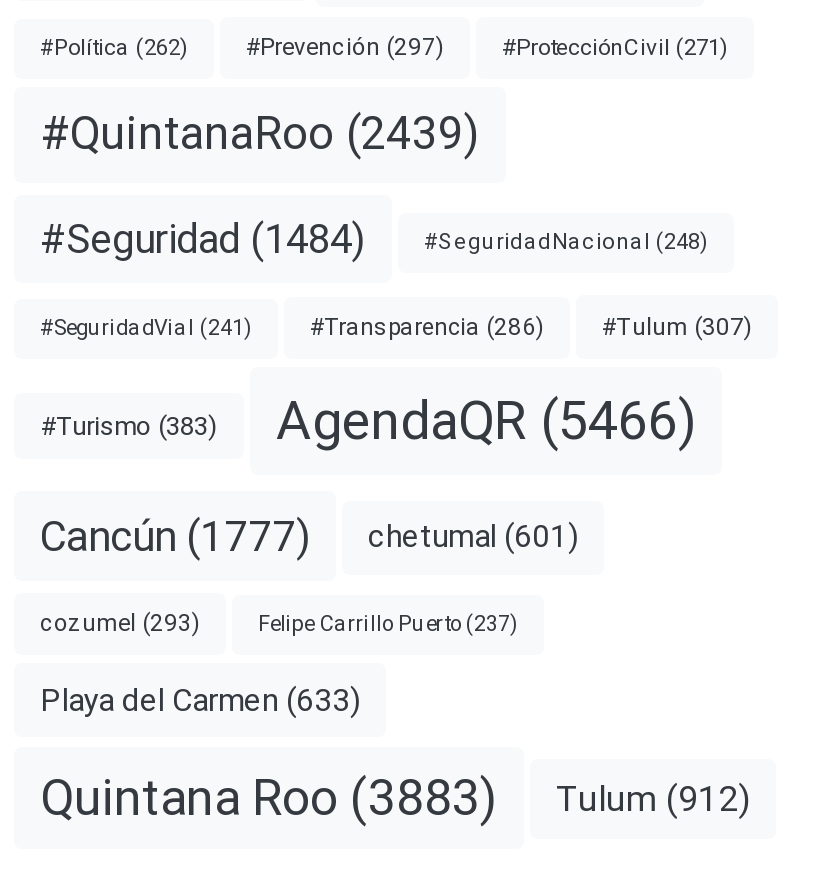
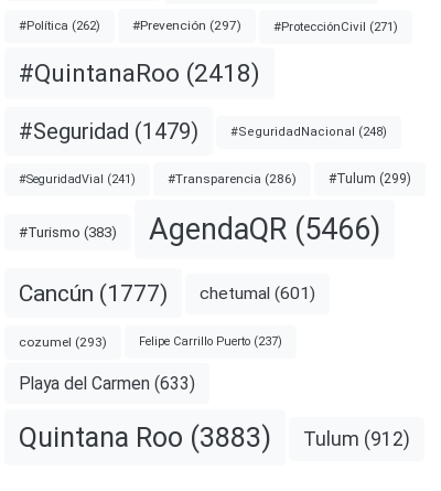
- #QuintanaRoo (2439)
+ #QuintanaRoo (2418)

- #Seguridad (1484)
+ #Seguridad (1479)

- #Tulum (307)
+ #Tulum (299)
